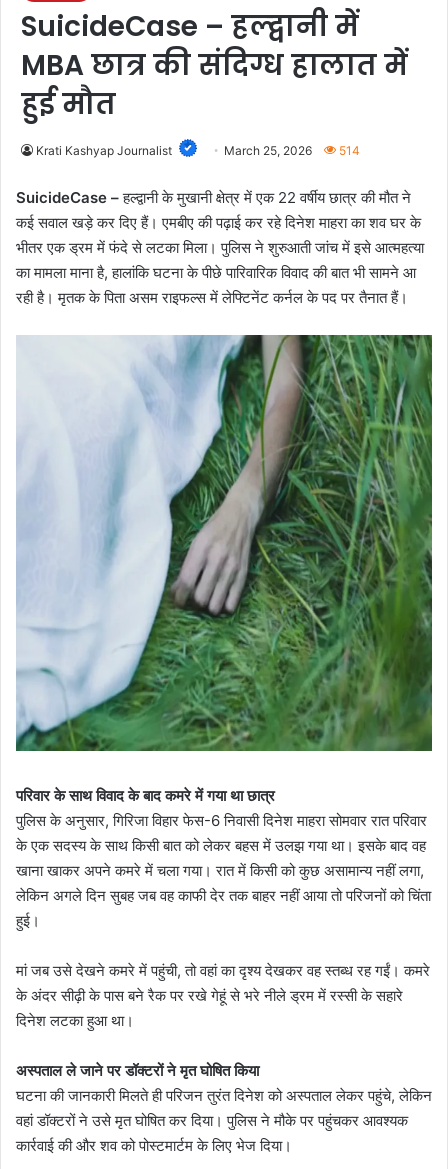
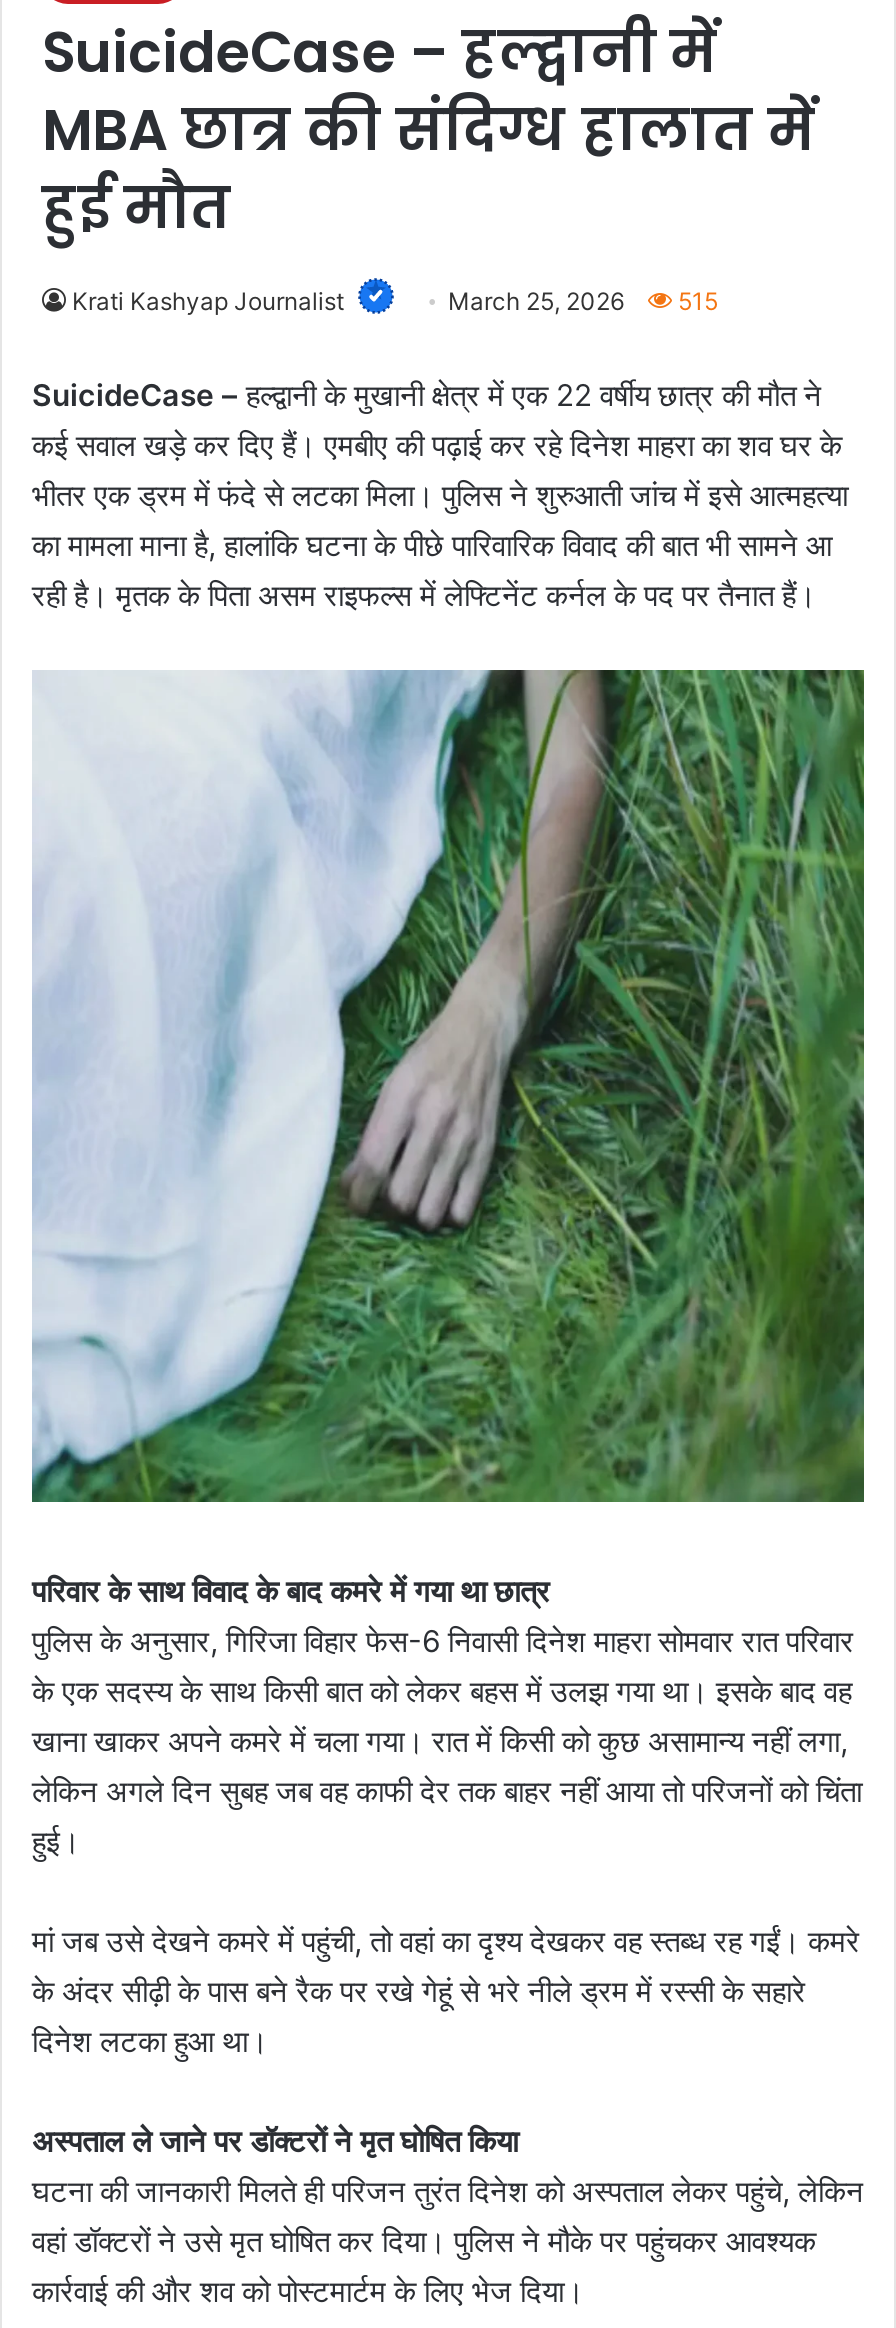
- March 25, 2026 514
+ March 25, 2026 515
